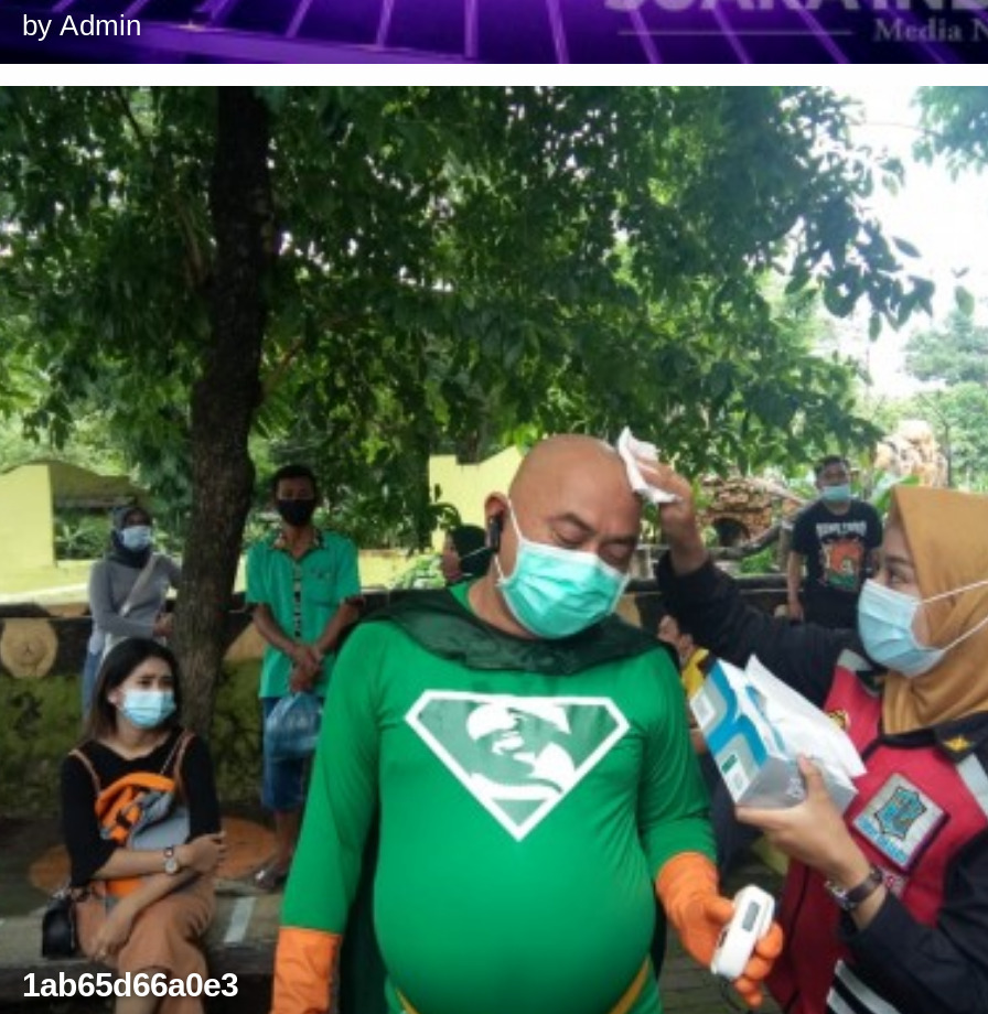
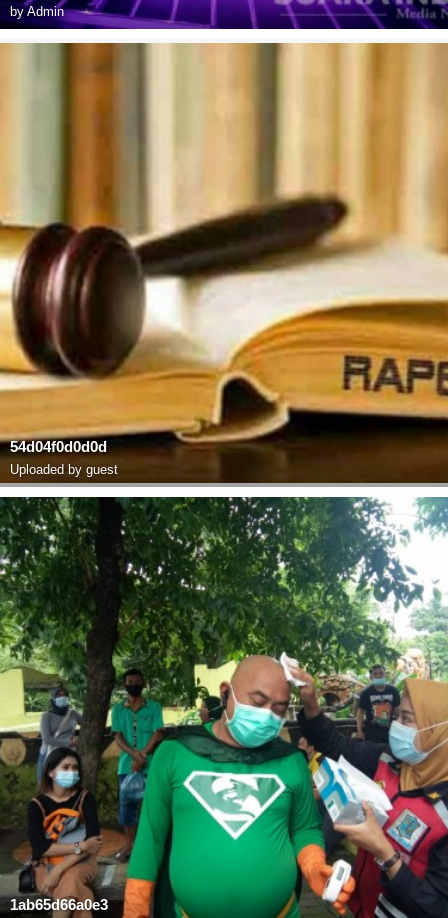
+ [image]
+ 54d04f0d0d0d
+ Uploaded by guest
